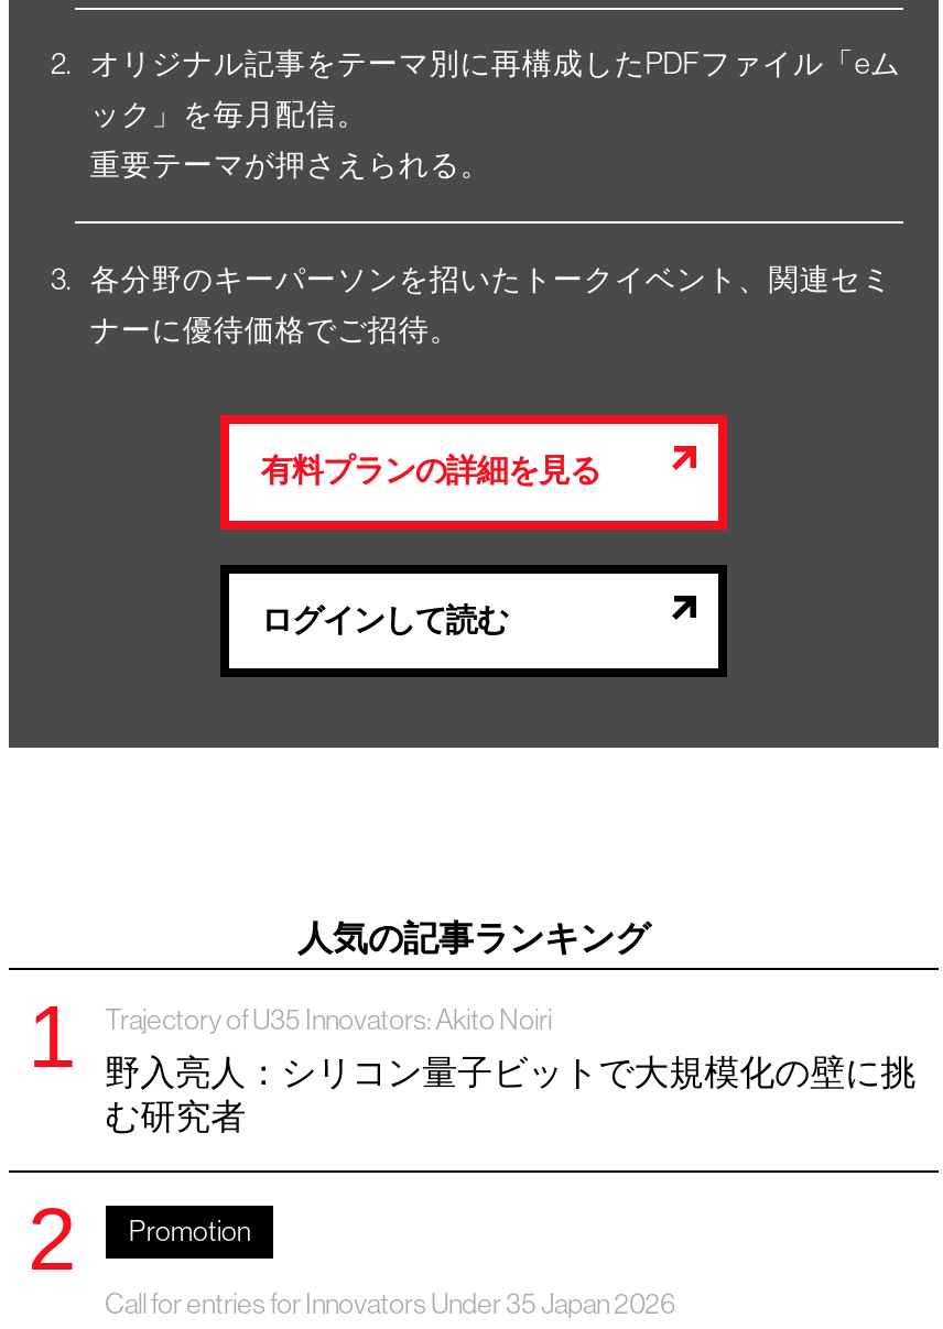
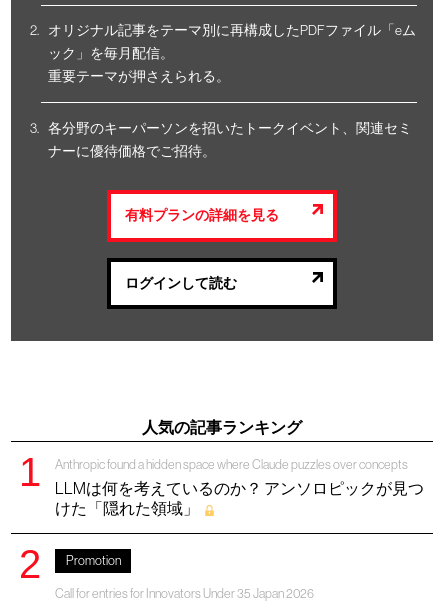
- Trajectory of U35 Innovators: Akito Noiri
- 野入亮人：シリコン量子ビットで大規模化の壁に挑
- む研究者
+ Anthropic found a hidden space where Claude puzzles over concepts
+ LLMは何を考えているのか？ アンソロピックが見つ
+ けた「隠れた領域」
